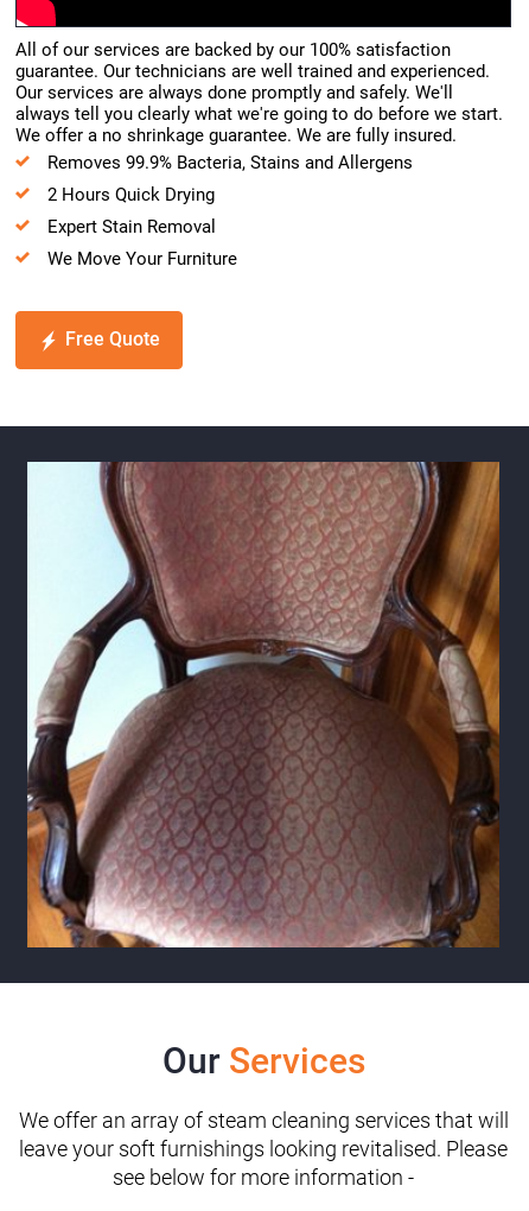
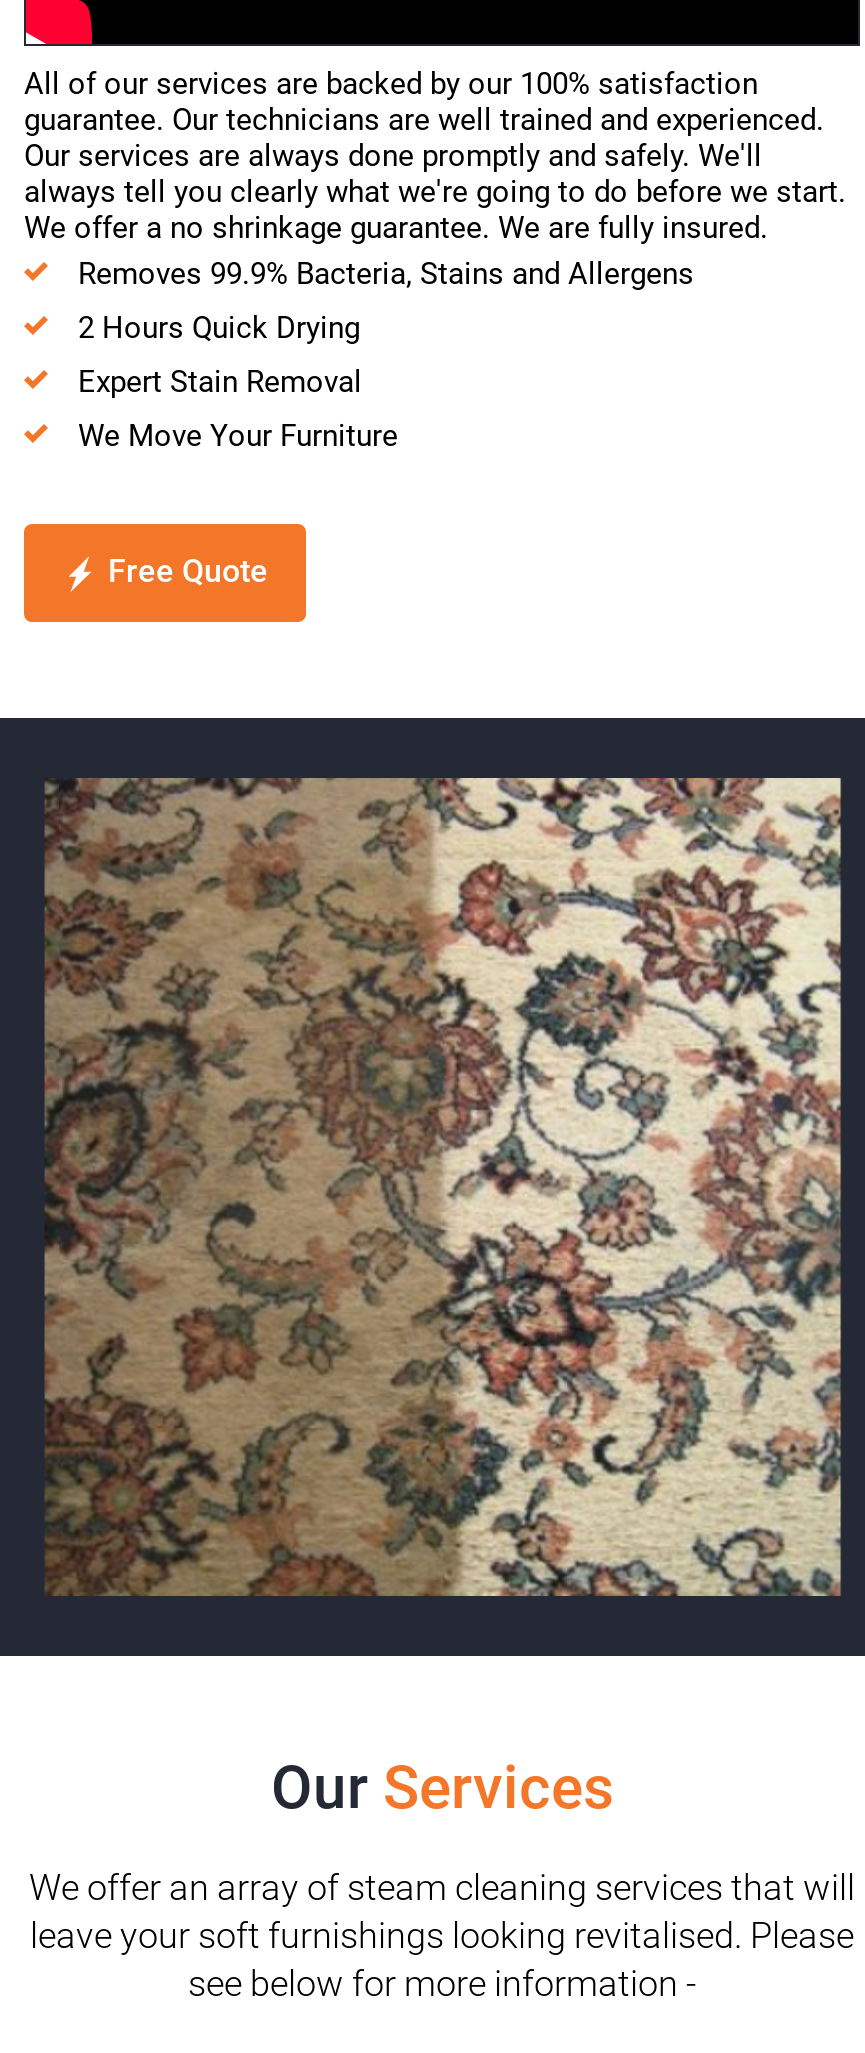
- [image]
+ [image]
